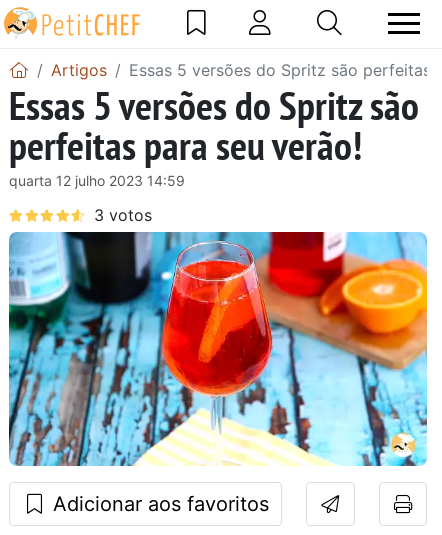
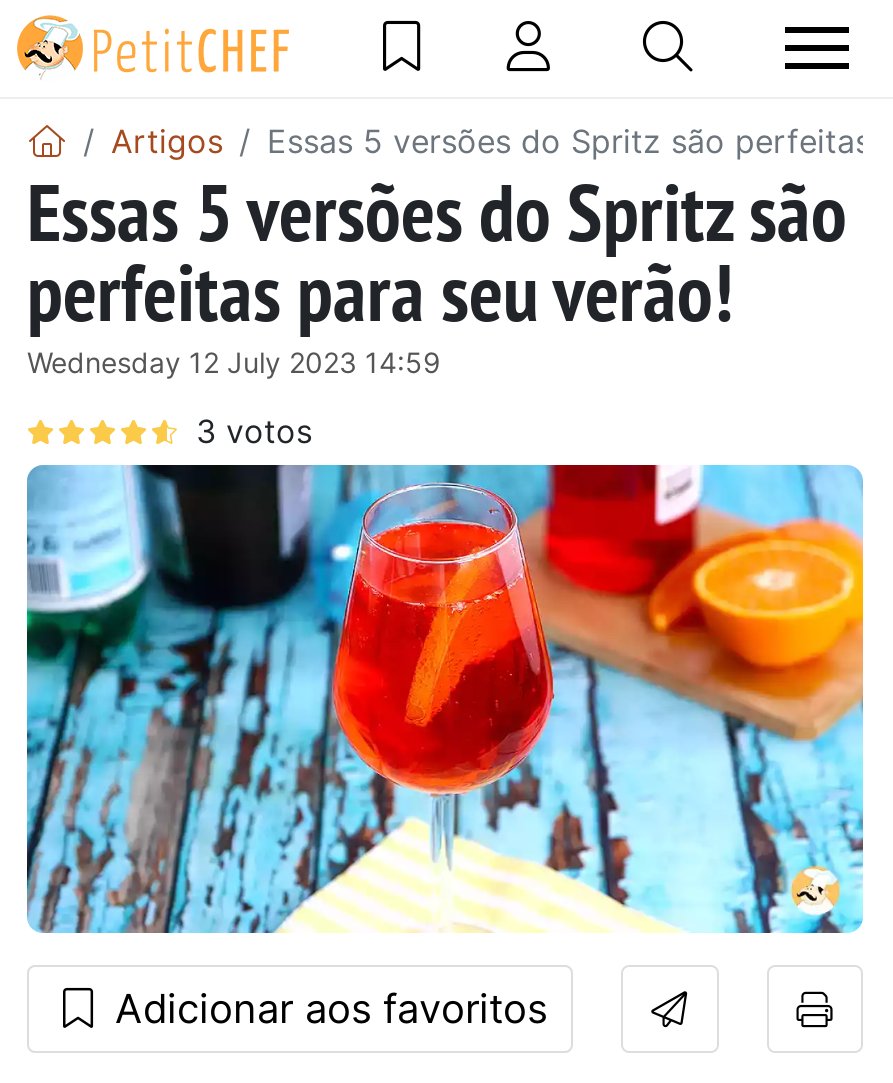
- quarta 12 julho 2023 14:59
+ Wednesday 12 July 2023 14:59
